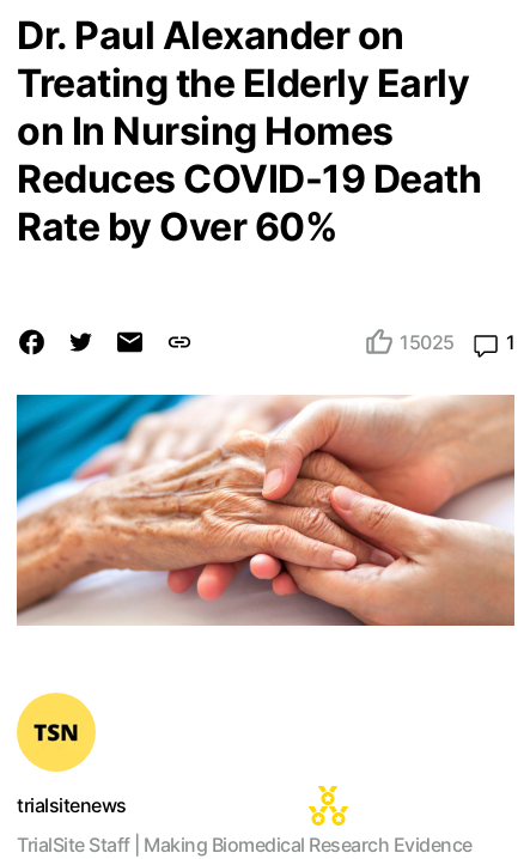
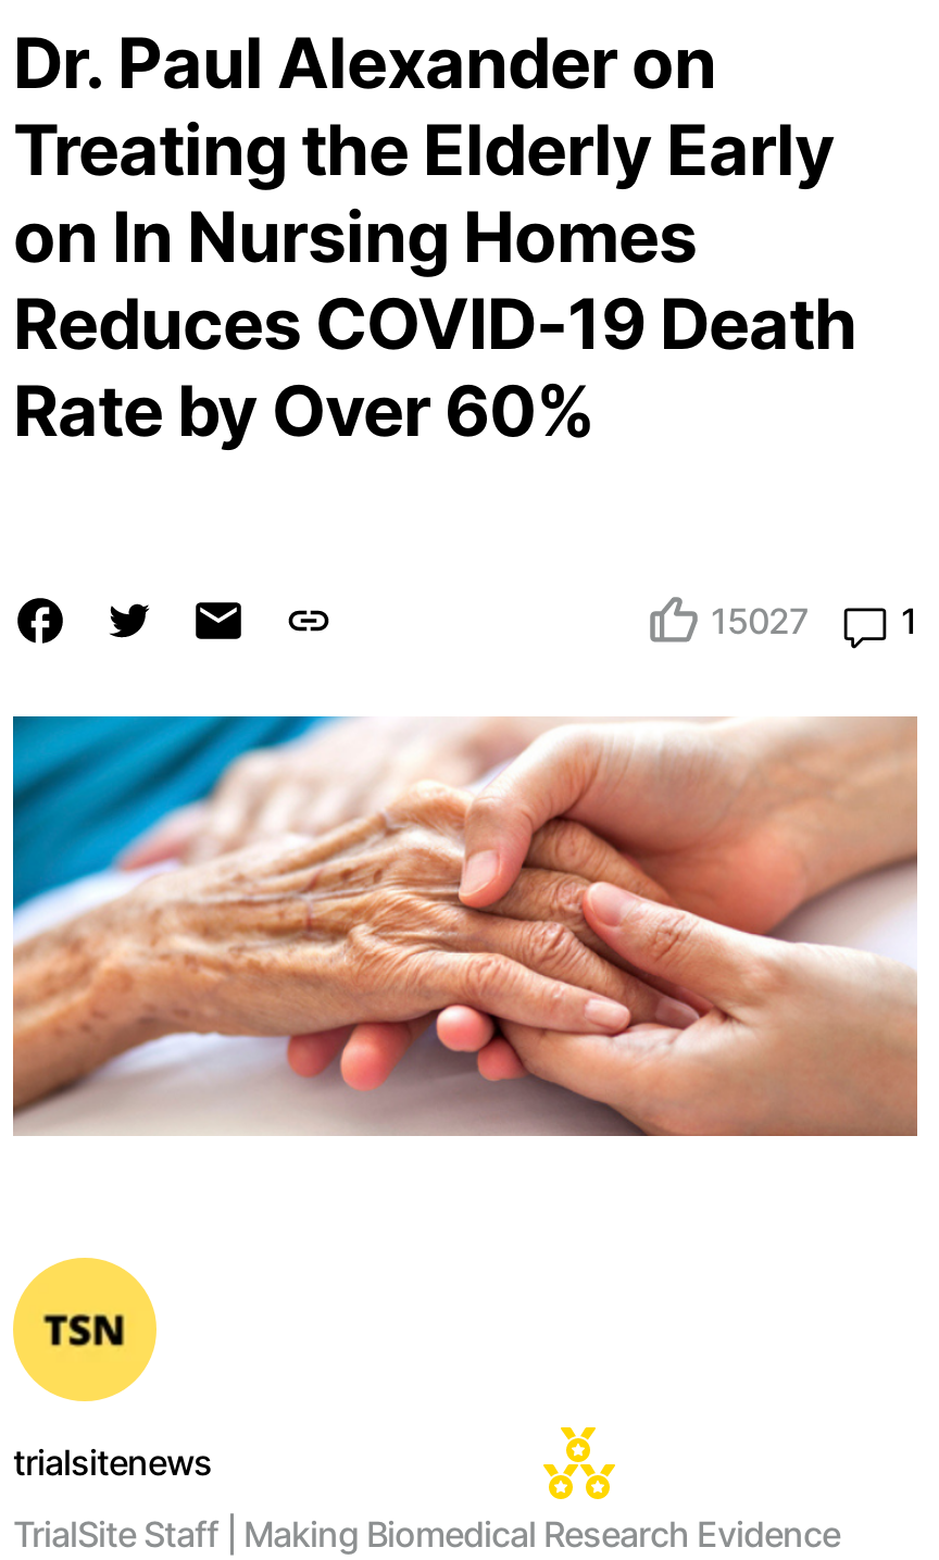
- 15025
+ 15027
